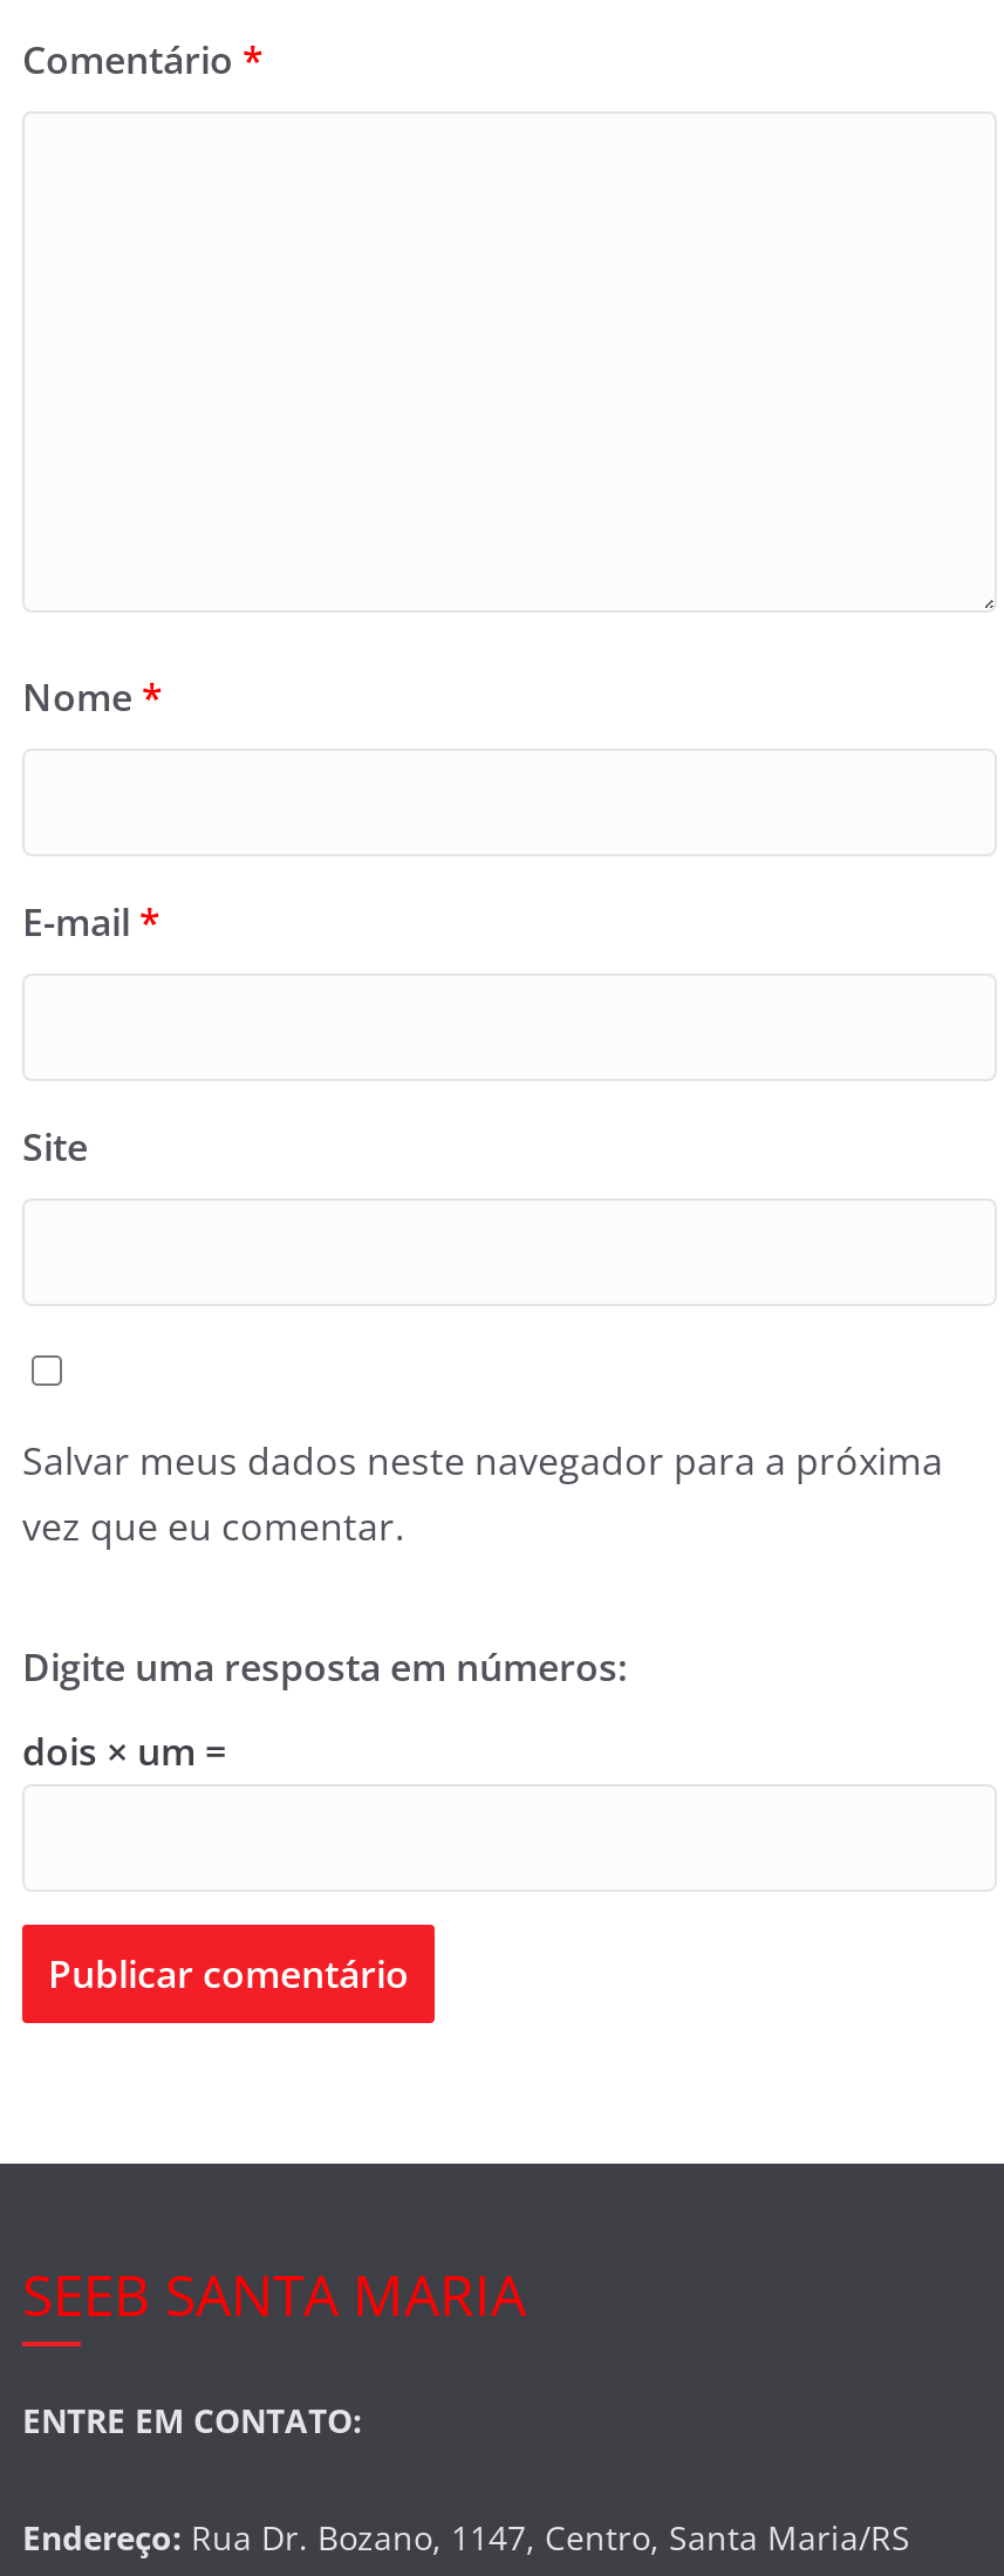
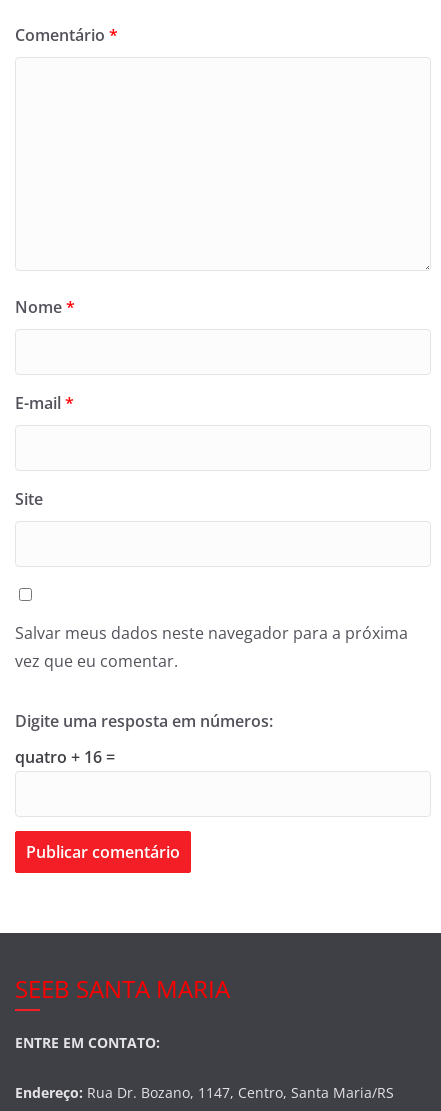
- dois × um =
+ quatro + 16 =
